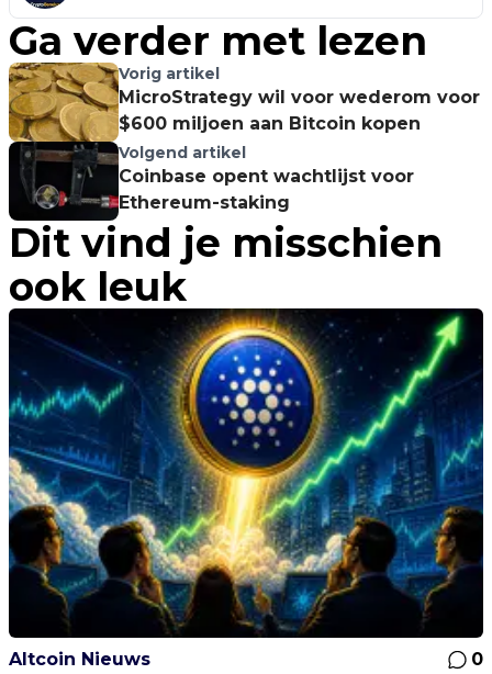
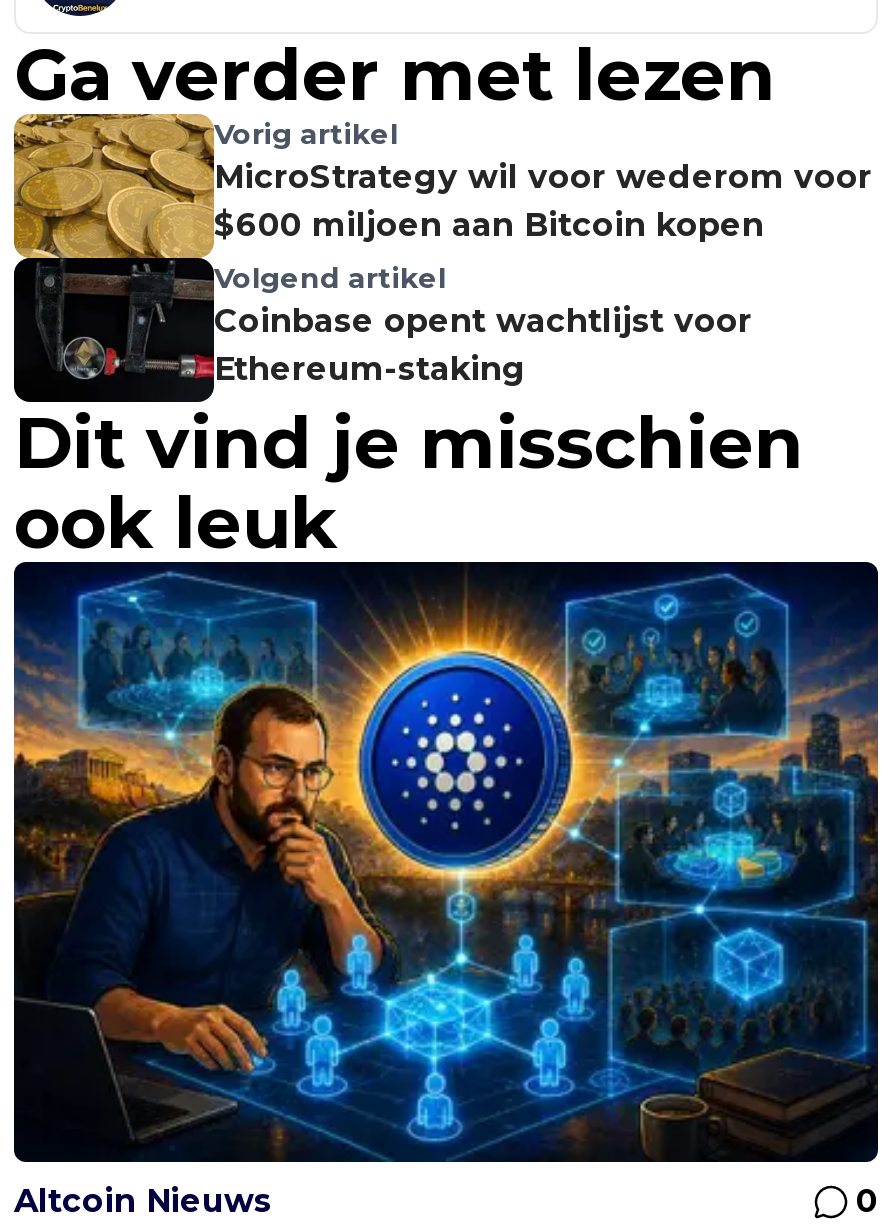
- [image]
+ [image]
